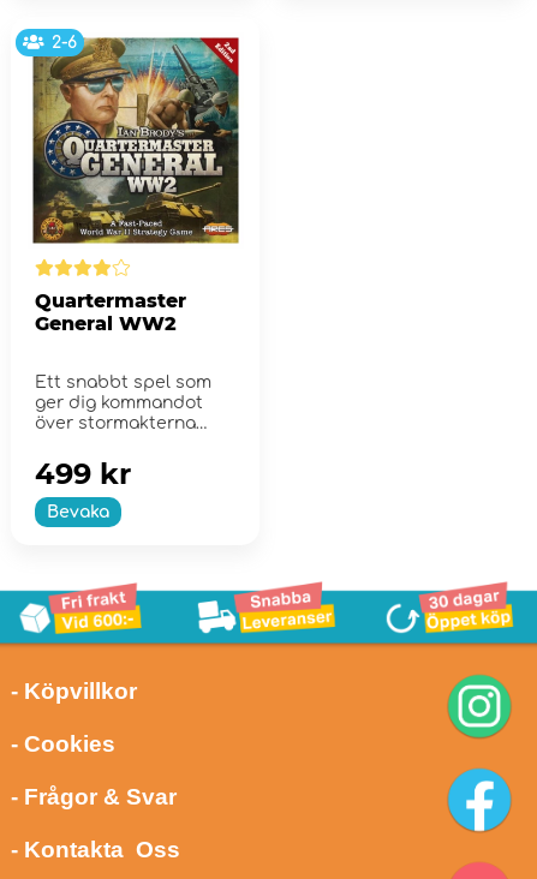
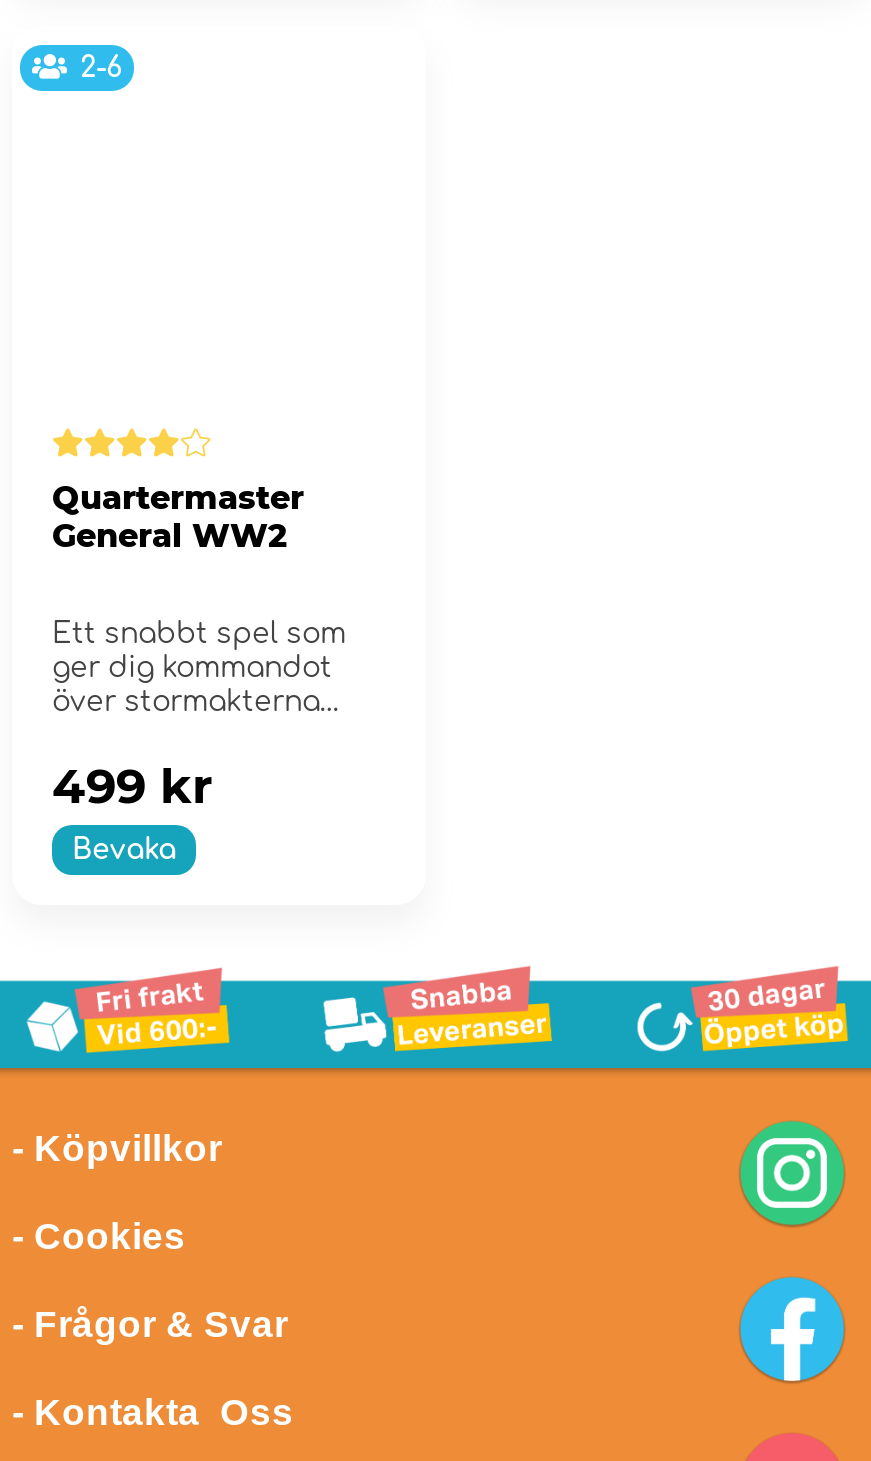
- [image]
